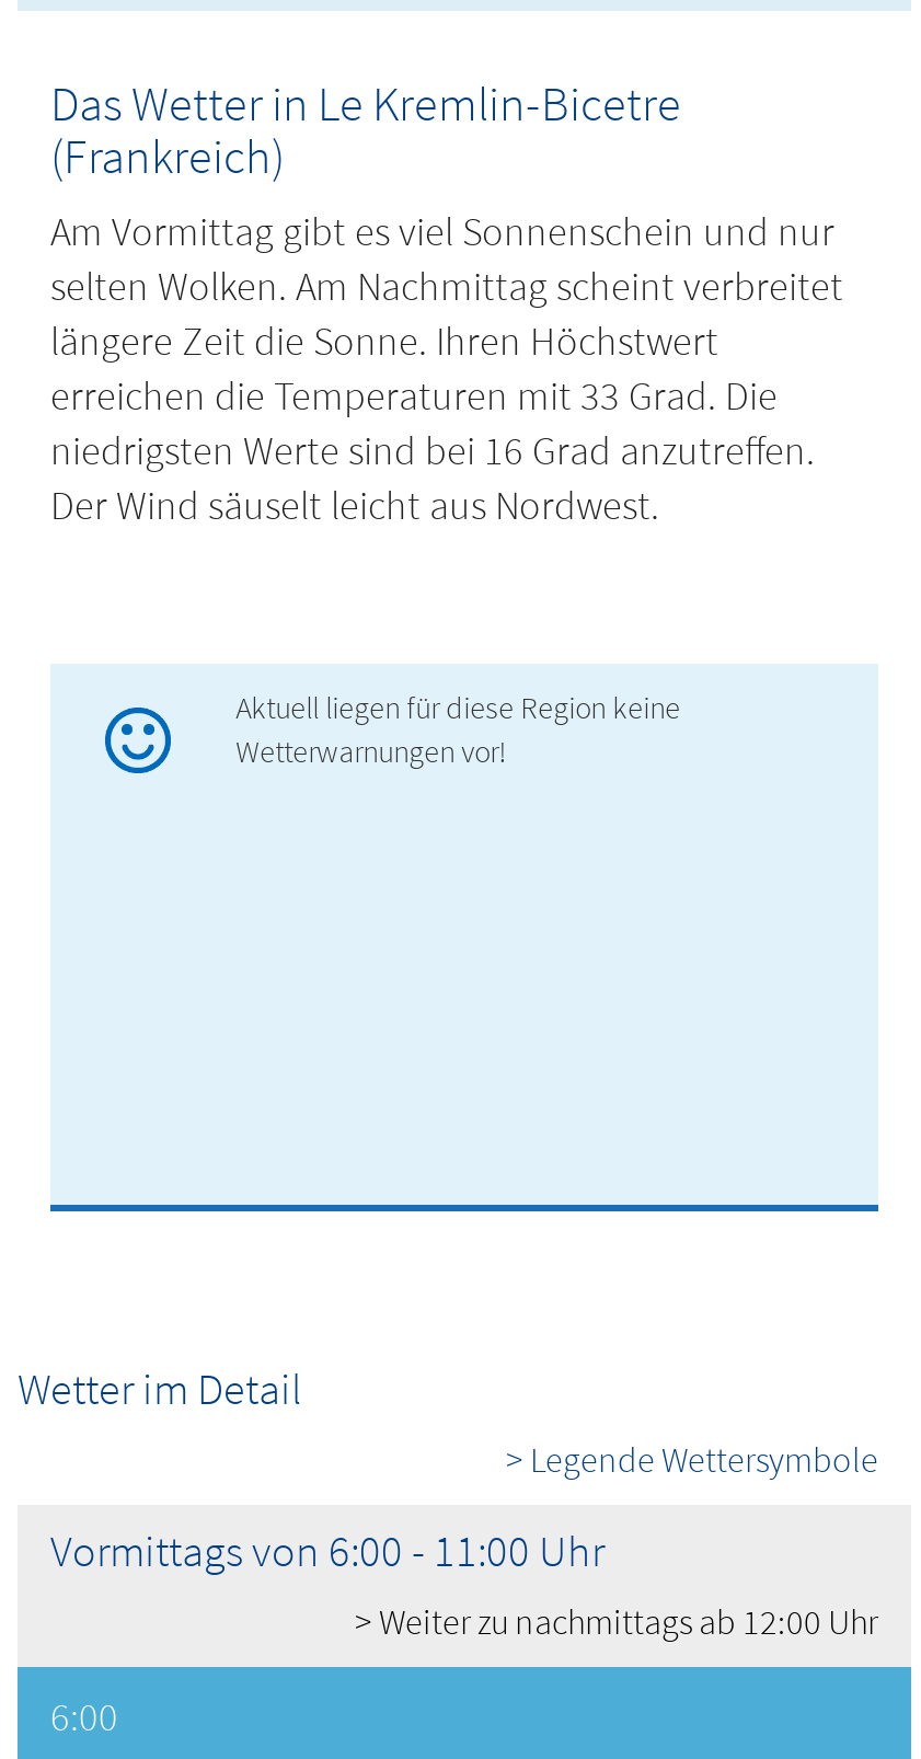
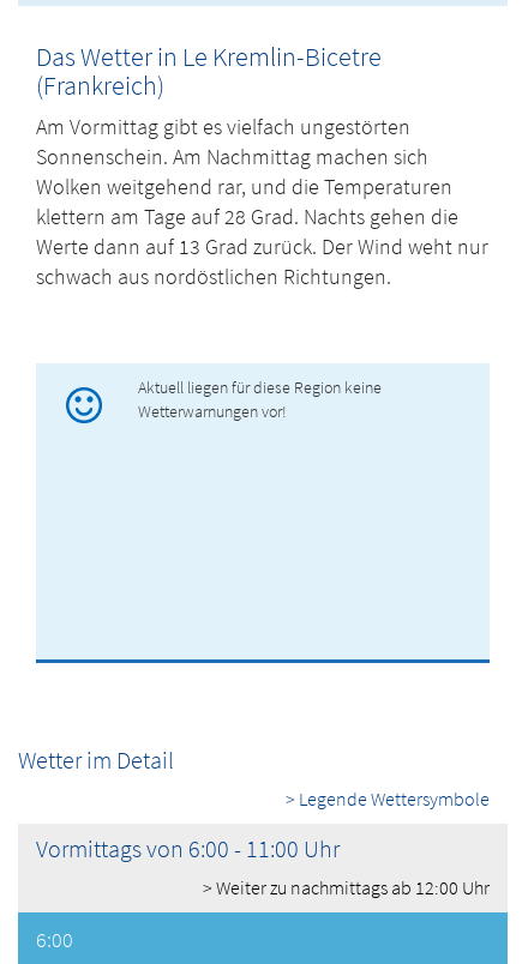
- Am Vormittag gibt es viel Sonnenschein und nur
- selten Wolken. Am Nachmittag scheint verbreitet
- längere Zeit die Sonne. Ihren Höchstwert
- erreichen die Temperaturen mit 33 Grad. Die
- niedrigsten Werte sind bei 16 Grad anzutreffen.
- Der Wind säuselt leicht aus Nordwest.
+ Am Vormittag gibt es vielfach ungestörten
+ Sonnenschein. Am Nachmittag machen sich
+ Wolken weitgehend rar, und die Temperaturen
+ klettern am Tage auf 28 Grad. Nachts gehen die
+ Werte dann auf 13 Grad zurück. Der Wind weht nur
+ schwach aus nordöstlichen Richtungen.
